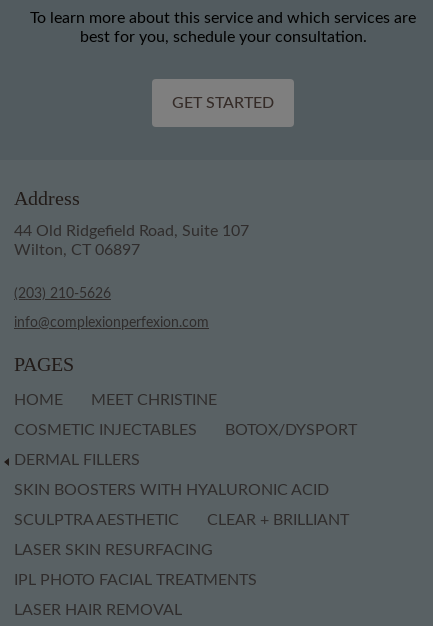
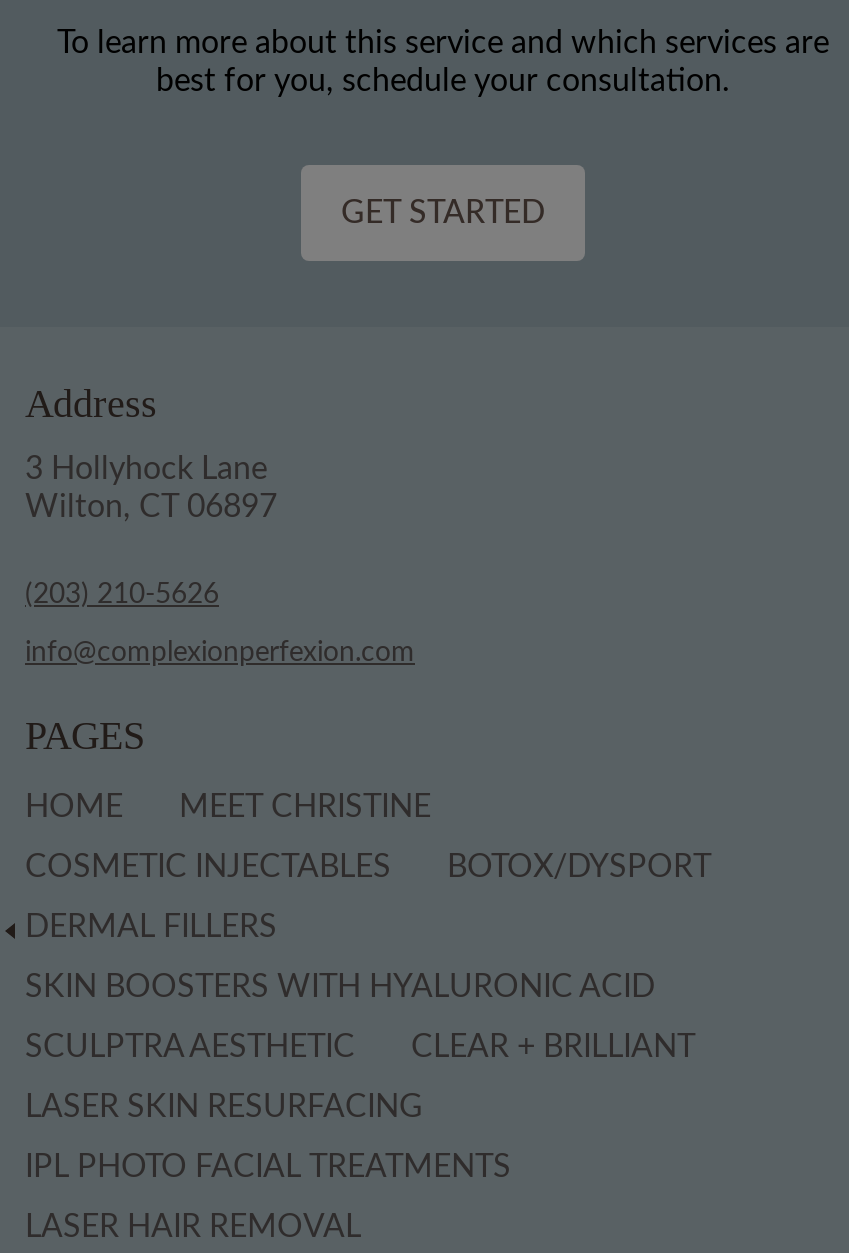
- 44 Old Ridgefield Road, Suite 107
+ 3 Hollyhock Lane
